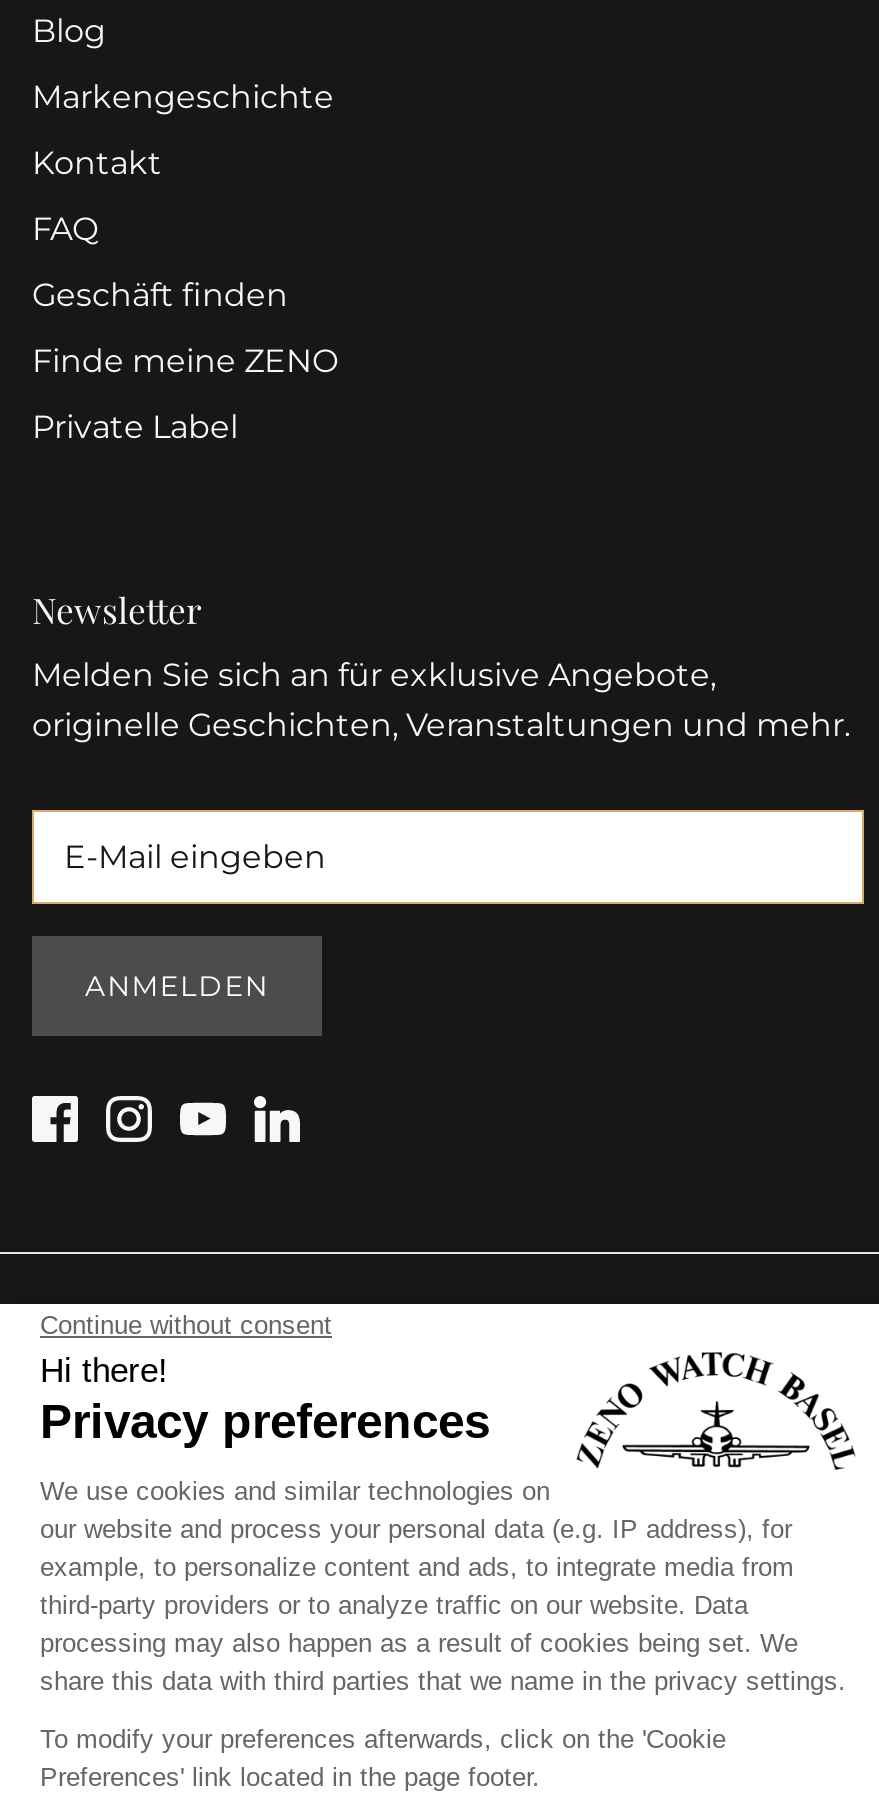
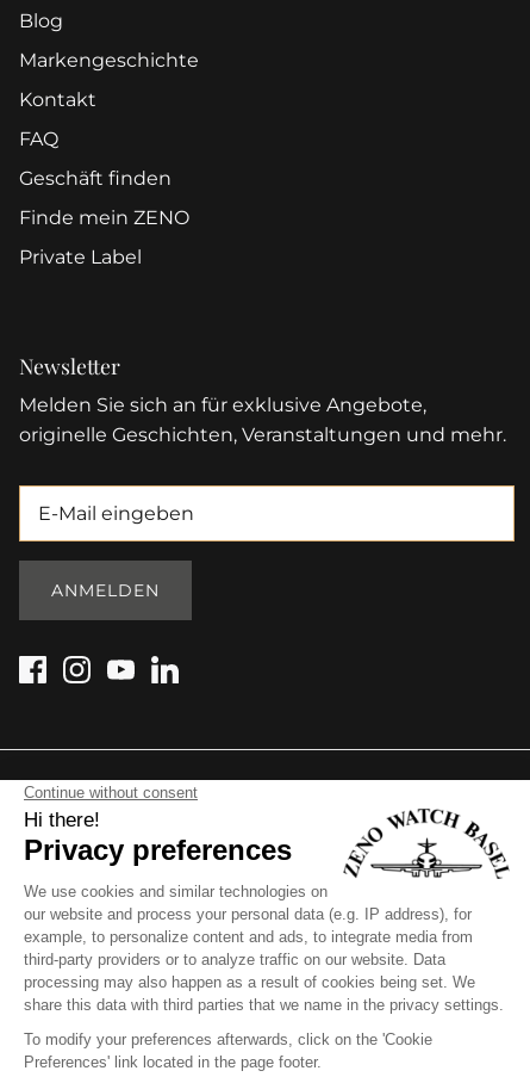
- Finde meine ZENO
+ Finde mein ZENO
